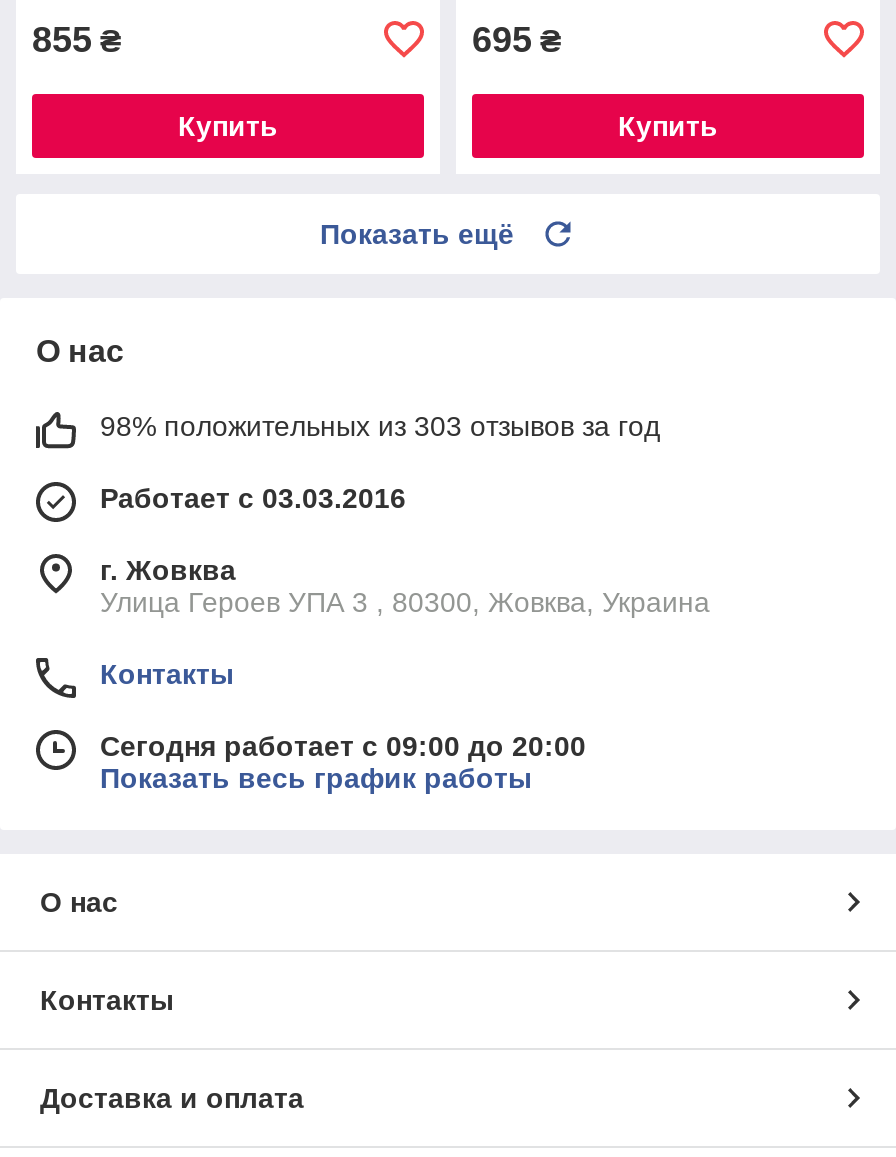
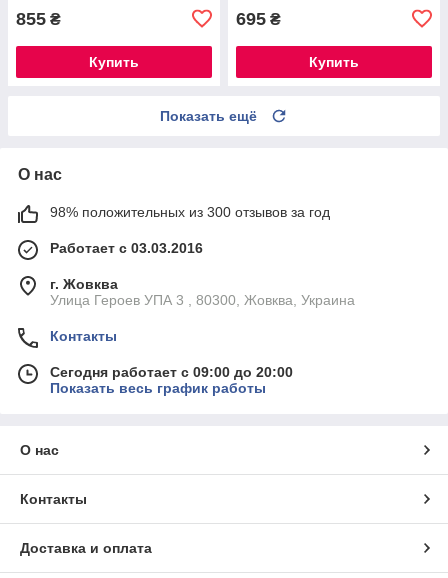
- 98% положительных из 303 отзывов за год
+ 98% положительных из 300 отзывов за год
